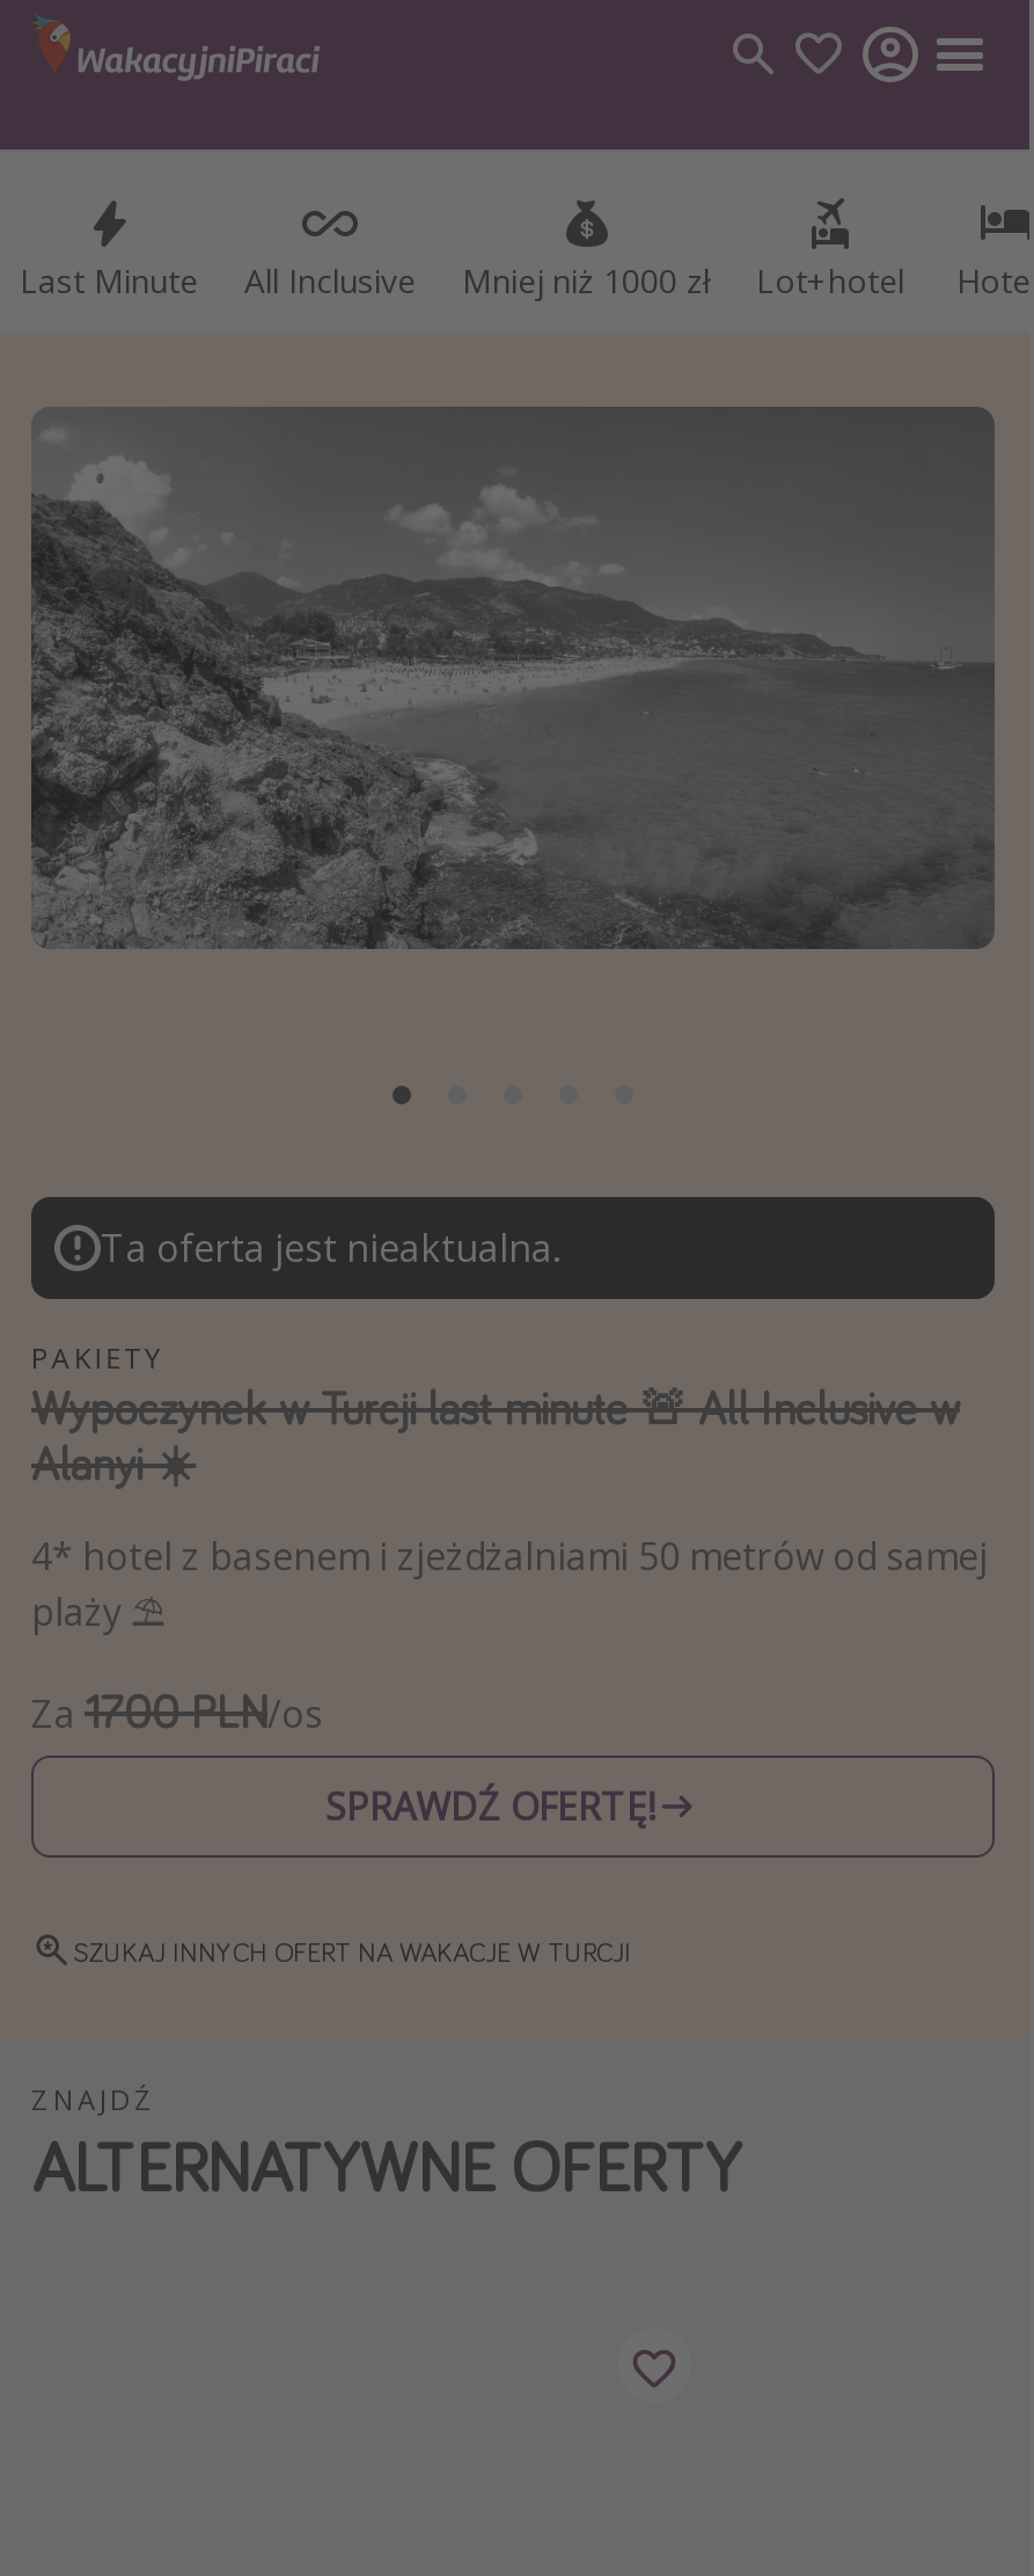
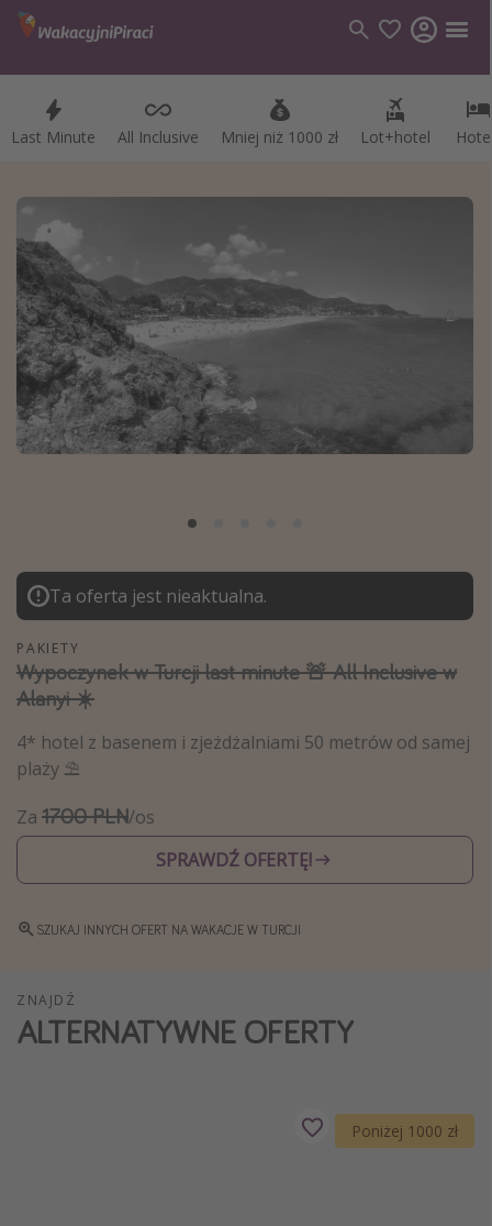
+ Poniżej 1000 zł
